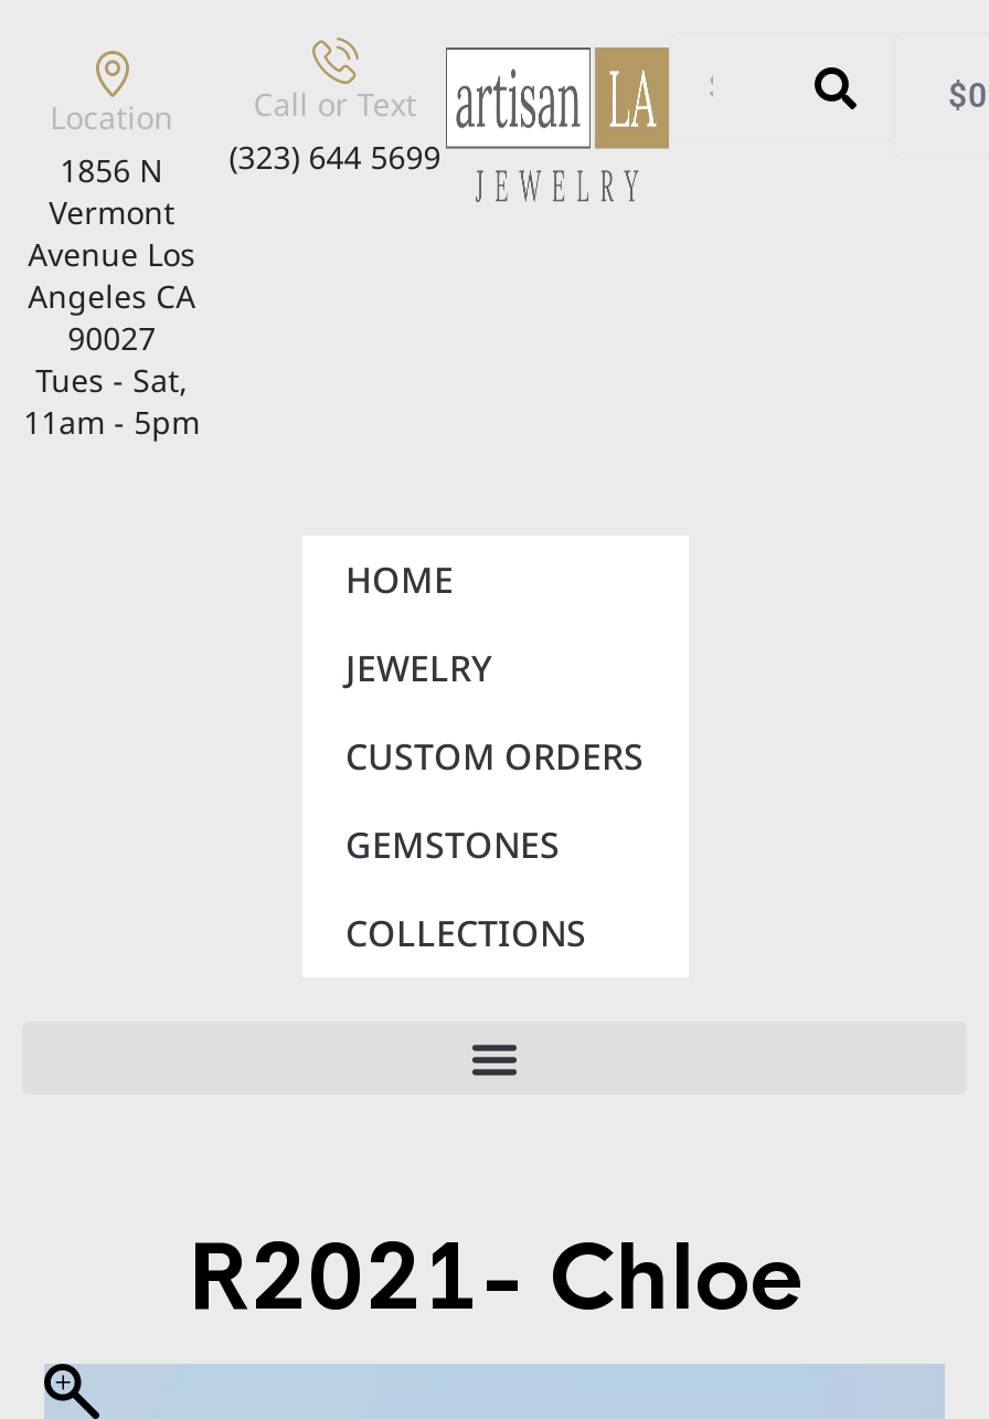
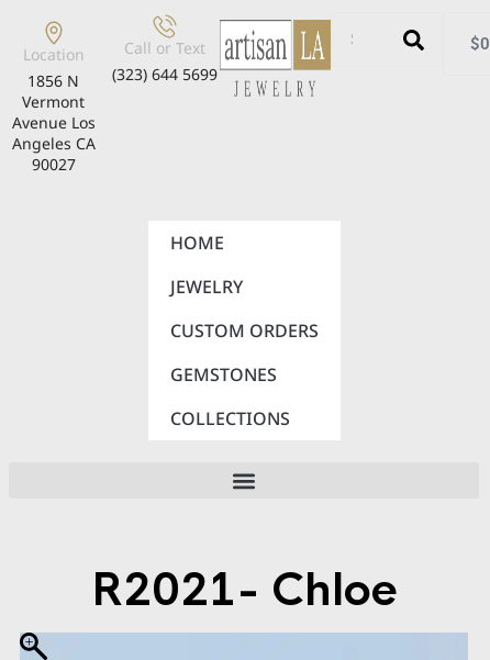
- Tues - Sat,
- 11am - 5pm
